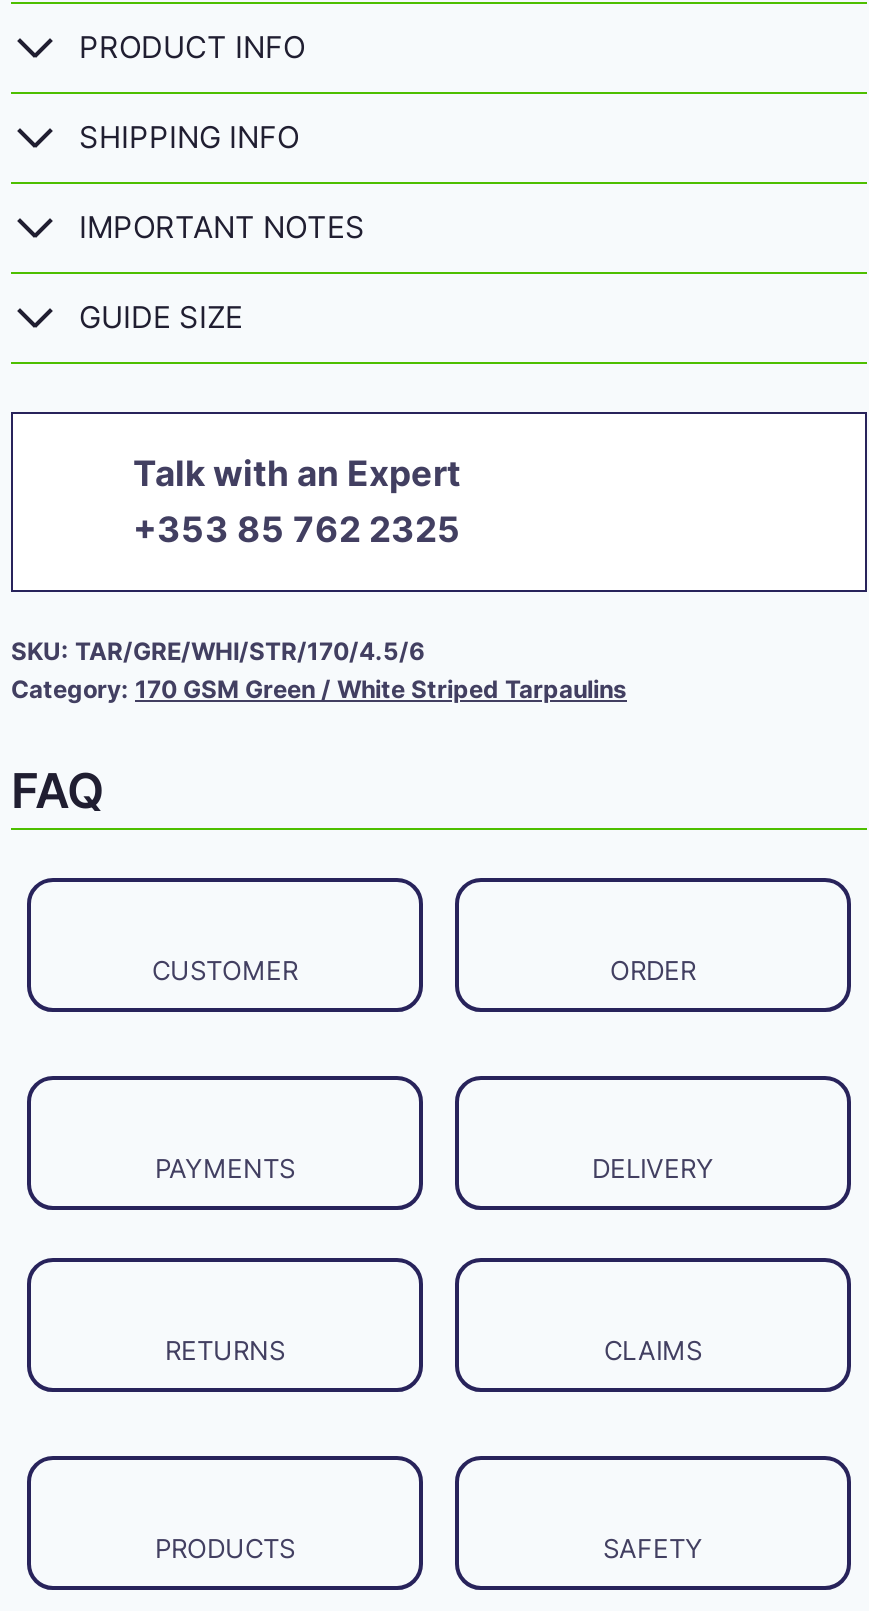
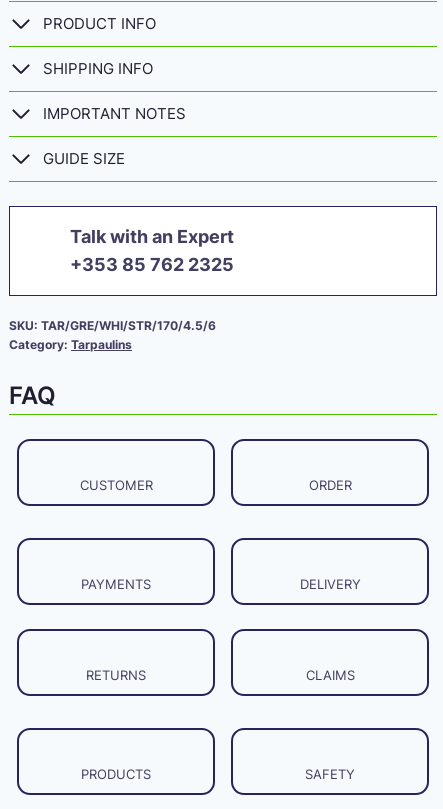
- Category: 170 GSM Green / White Striped Tarpaulins
+ Category: Tarpaulins
